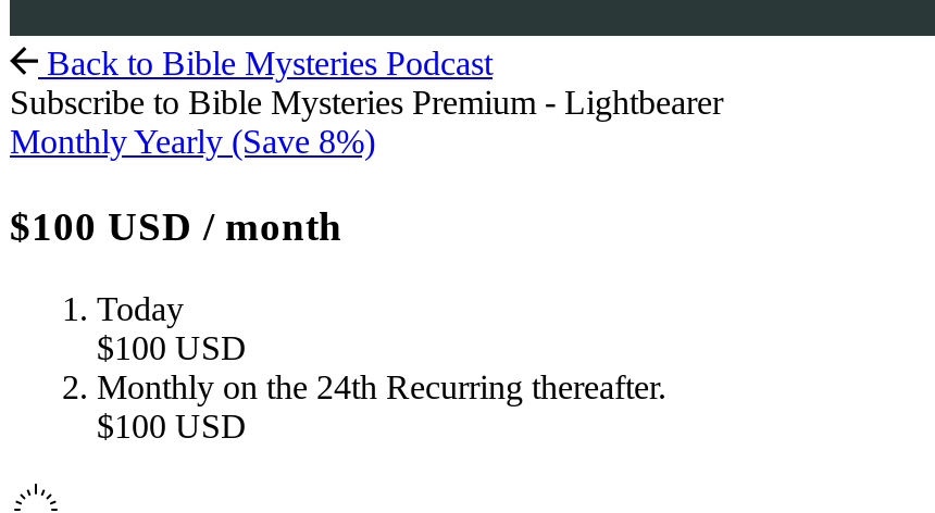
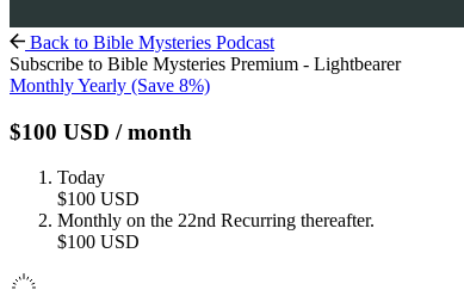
- Monthly on the 24th Recurring thereafter.
+ Monthly on the 22nd Recurring thereafter.
